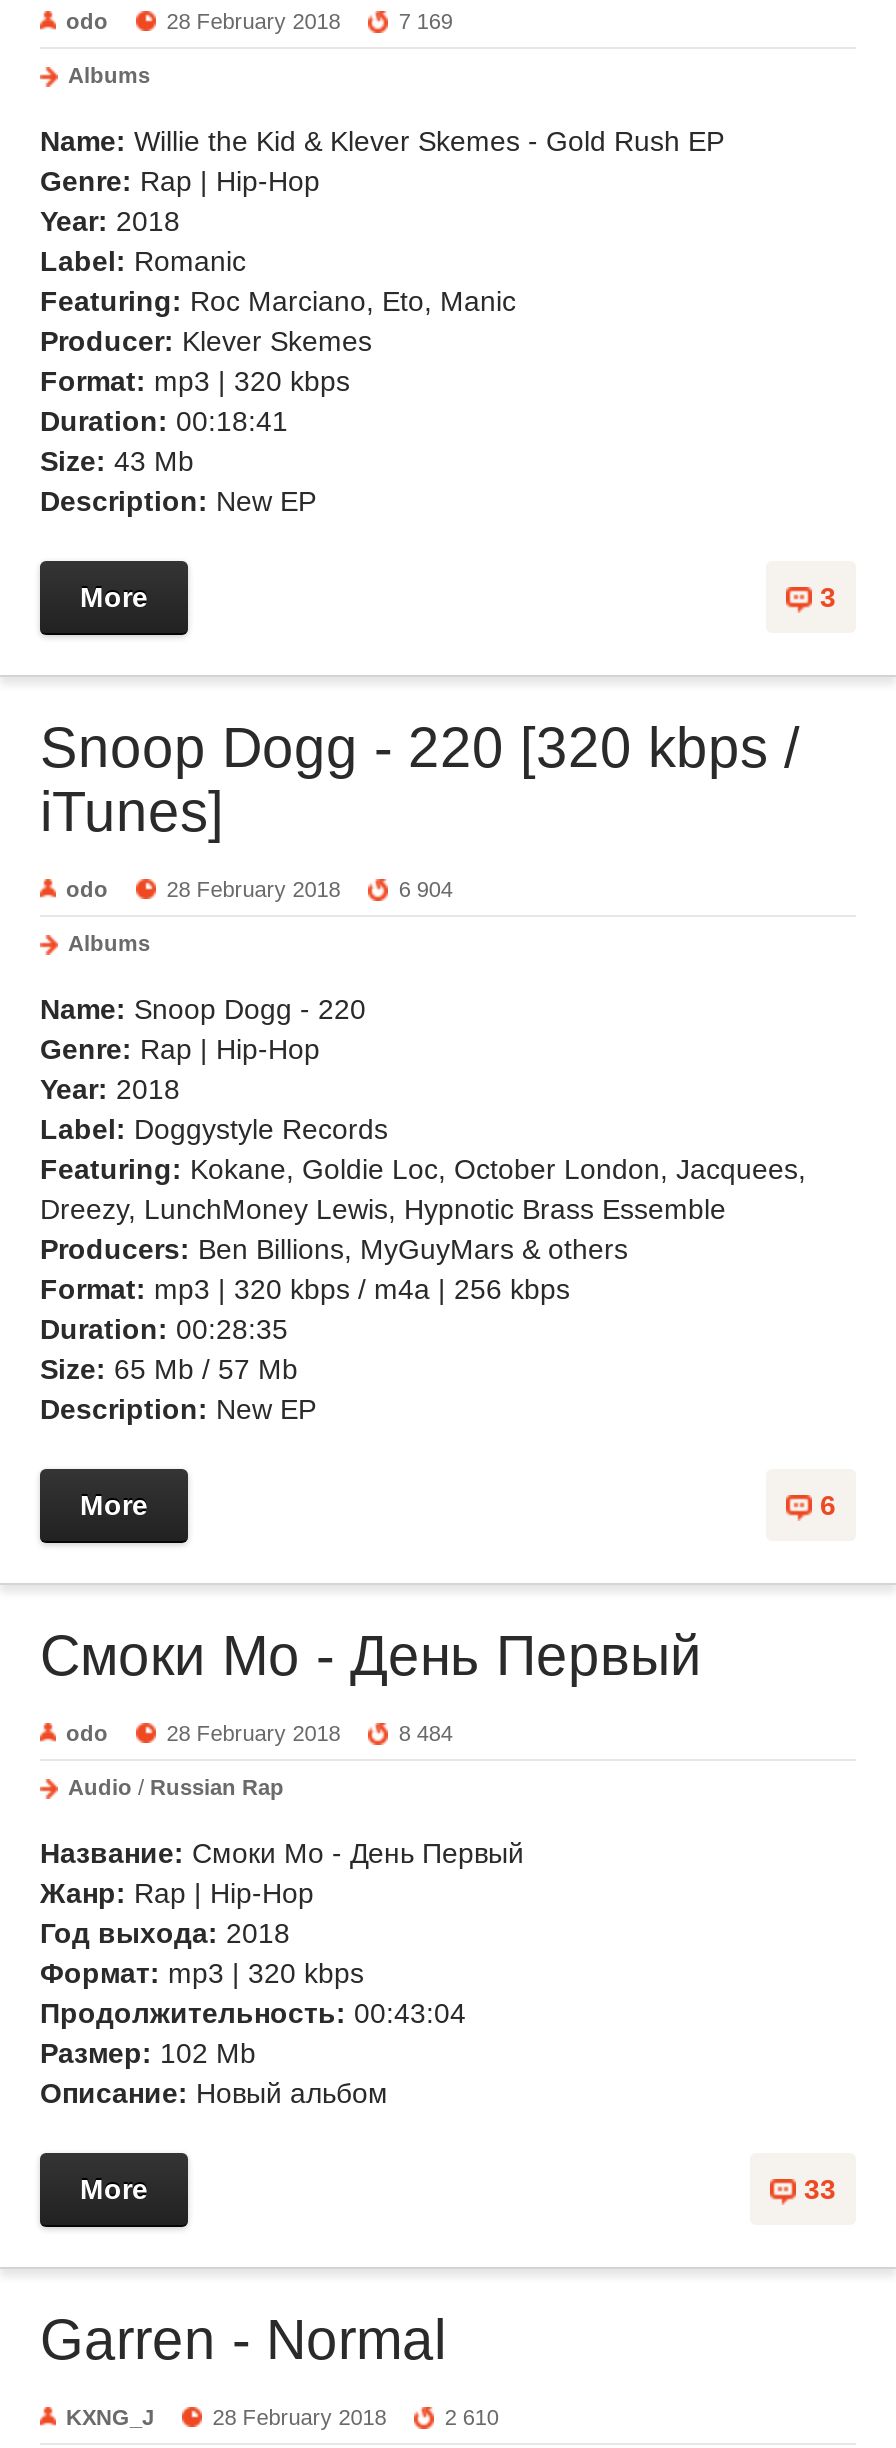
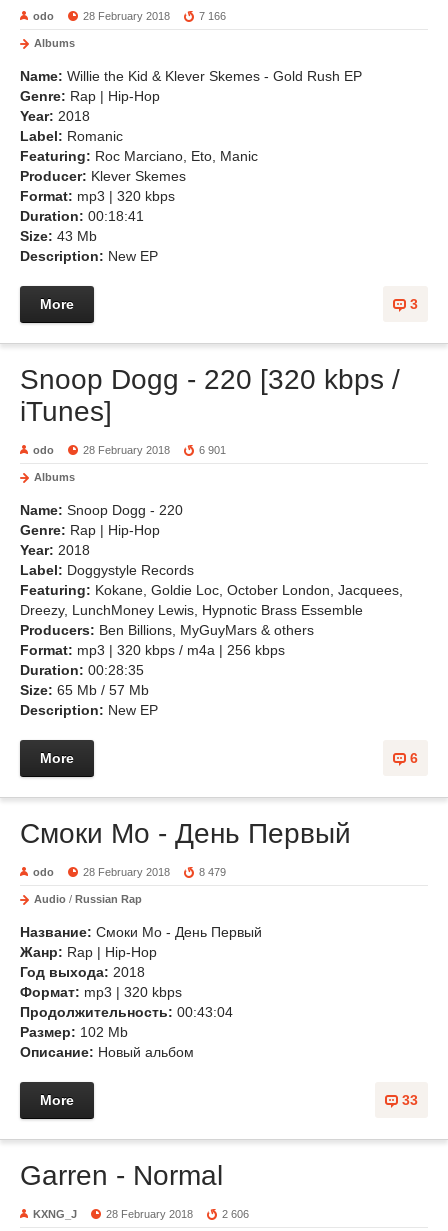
- 7 169
+ 7 166

- 6 904
+ 6 901

- 8 484
+ 8 479

- 2 610
+ 2 606
